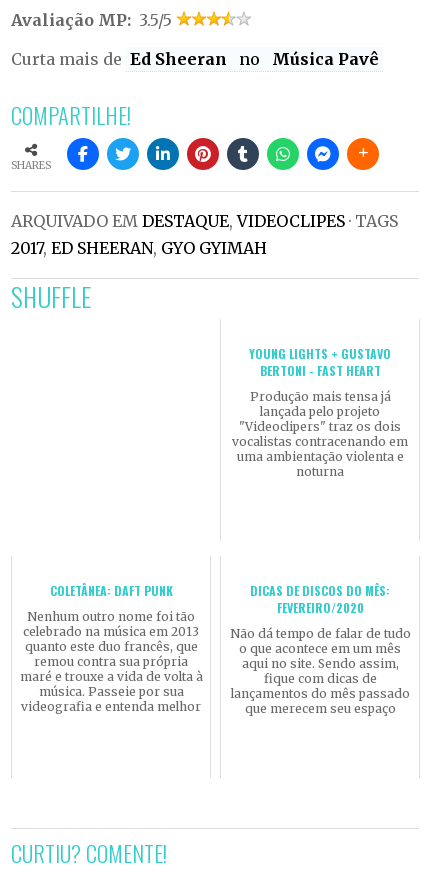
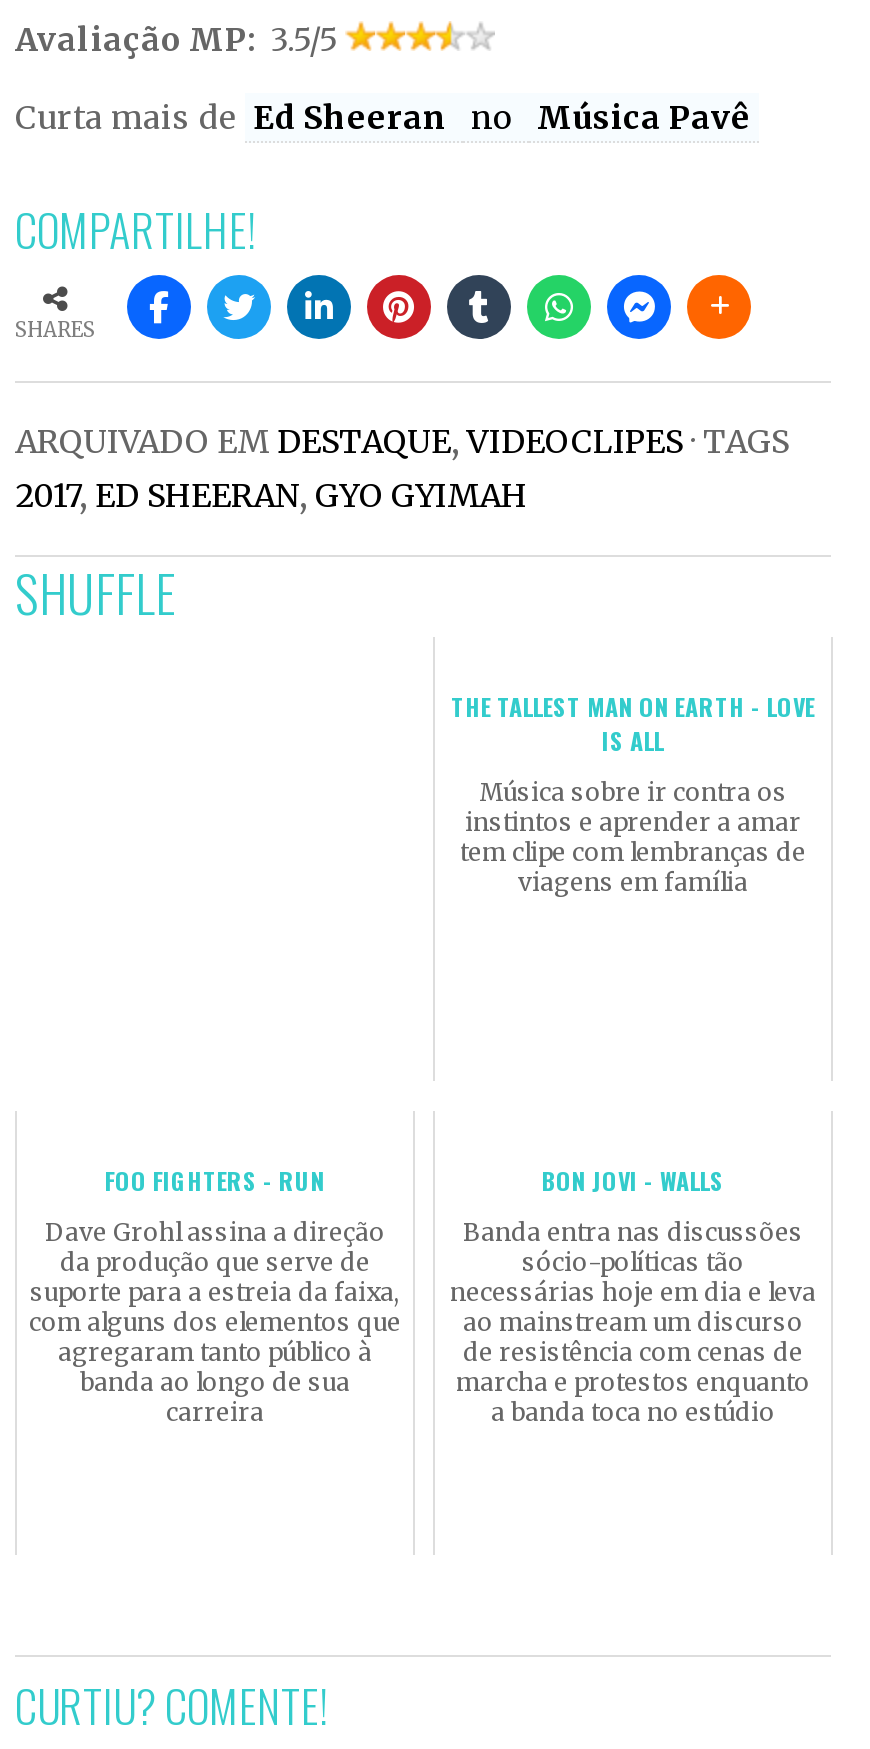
- YOUNG LIGHTS + GUSTAVO
- BERTONI - FAST HEART
+ THE TALLEST MAN ON EARTH - LOVE
+ IS ALL

- Produção mais tensa já
- lançada pelo projeto
- "Videoclipers" traz os dois
- vocalistas contracenando em
- uma ambientação violenta e
- noturna
+ Música sobre ir contra os
+ instintos e aprender a amar
+ tem clipe com lembranças de
+ viagens em família

- COLETÂNEA: DAFT PUNK
+ FOO FIGHTERS - RUN

- DICAS DE DISCOS DO MÊS:
- FEVEREIRO/2020
+ BON JOVI - WALLS

- Nenhum outro nome foi tão
- celebrado na música em 2013
- quanto este duo francês, que
- remou contra sua própria
- maré e trouxe a vida de volta à
- música. Passeie por sua
- videografia e entenda melhor
+ Dave Grohl assina a direção
+ da produção que serve de
+ suporte para a estreia da faixa,
+ com alguns dos elementos que
+ agregaram tanto público à
+ banda ao longo de sua
+ carreira

- Não dá tempo de falar de tudo
- o que acontece em um mês
- aqui no site. Sendo assim,
- fique com dicas de
- lançamentos do mês passado
- que merecem seu espaço
+ Banda entra nas discussões
+ sócio-políticas tão
+ necessárias hoje em dia e leva
+ ao mainstream um discurso
+ de resistência com cenas de
+ marcha e protestos enquanto
+ a banda toca no estúdio
